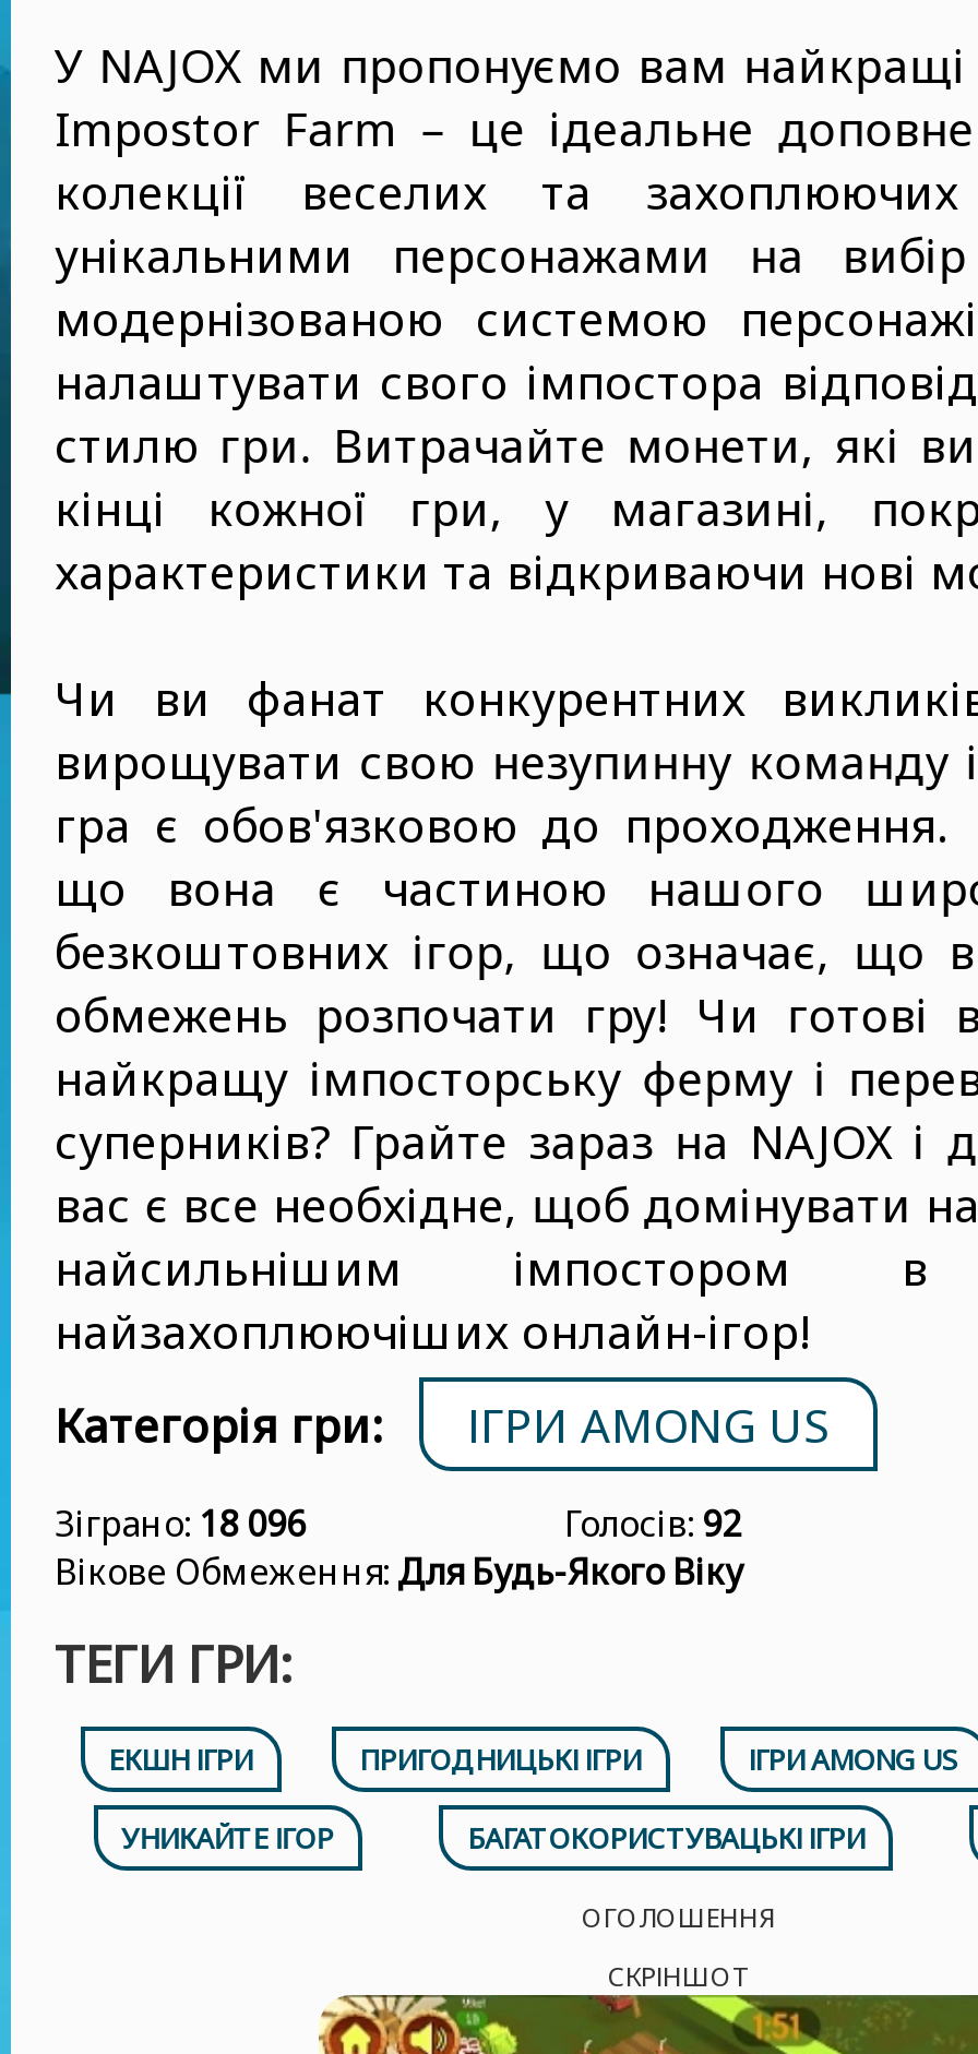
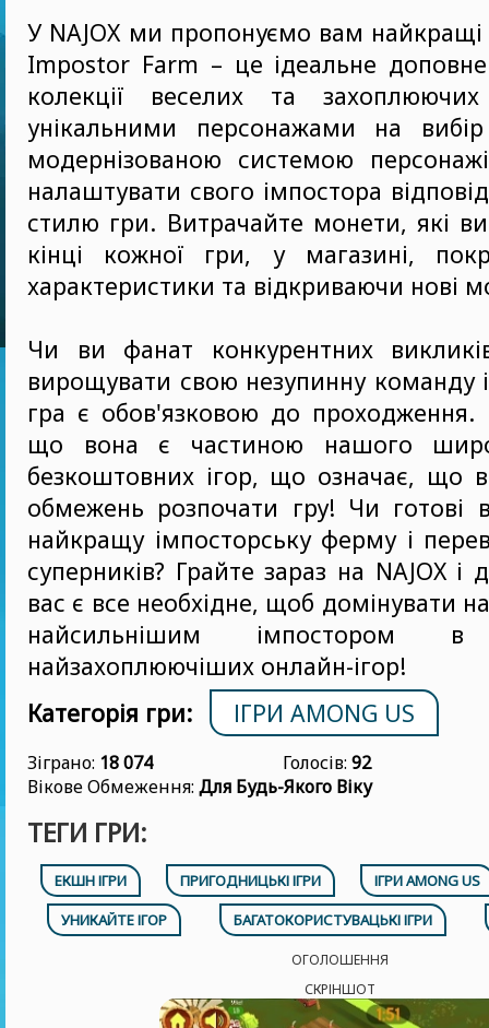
- Зіграно: 18 096
+ Зіграно: 18 074
